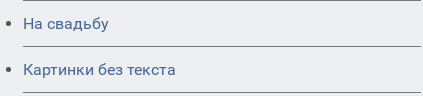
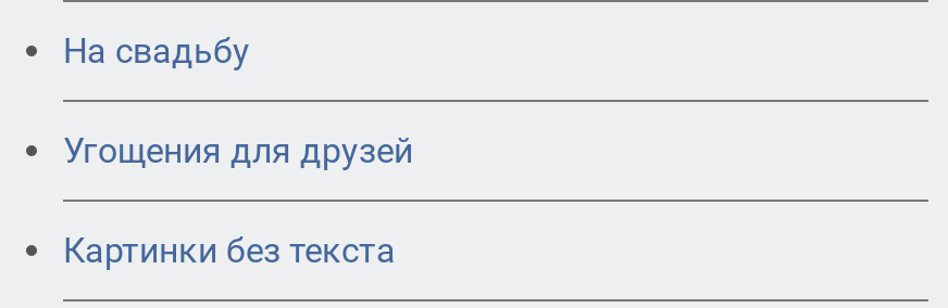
+ Угощения для друзей
